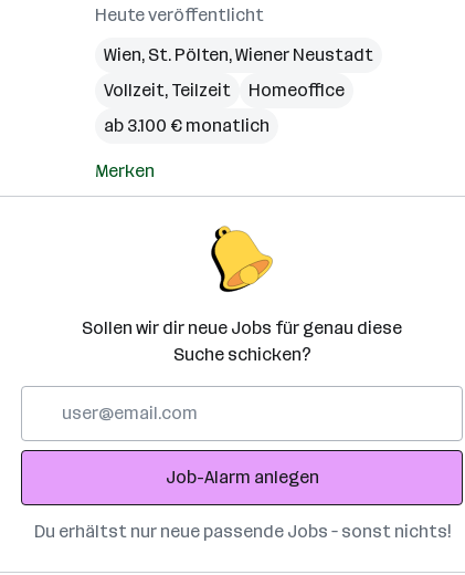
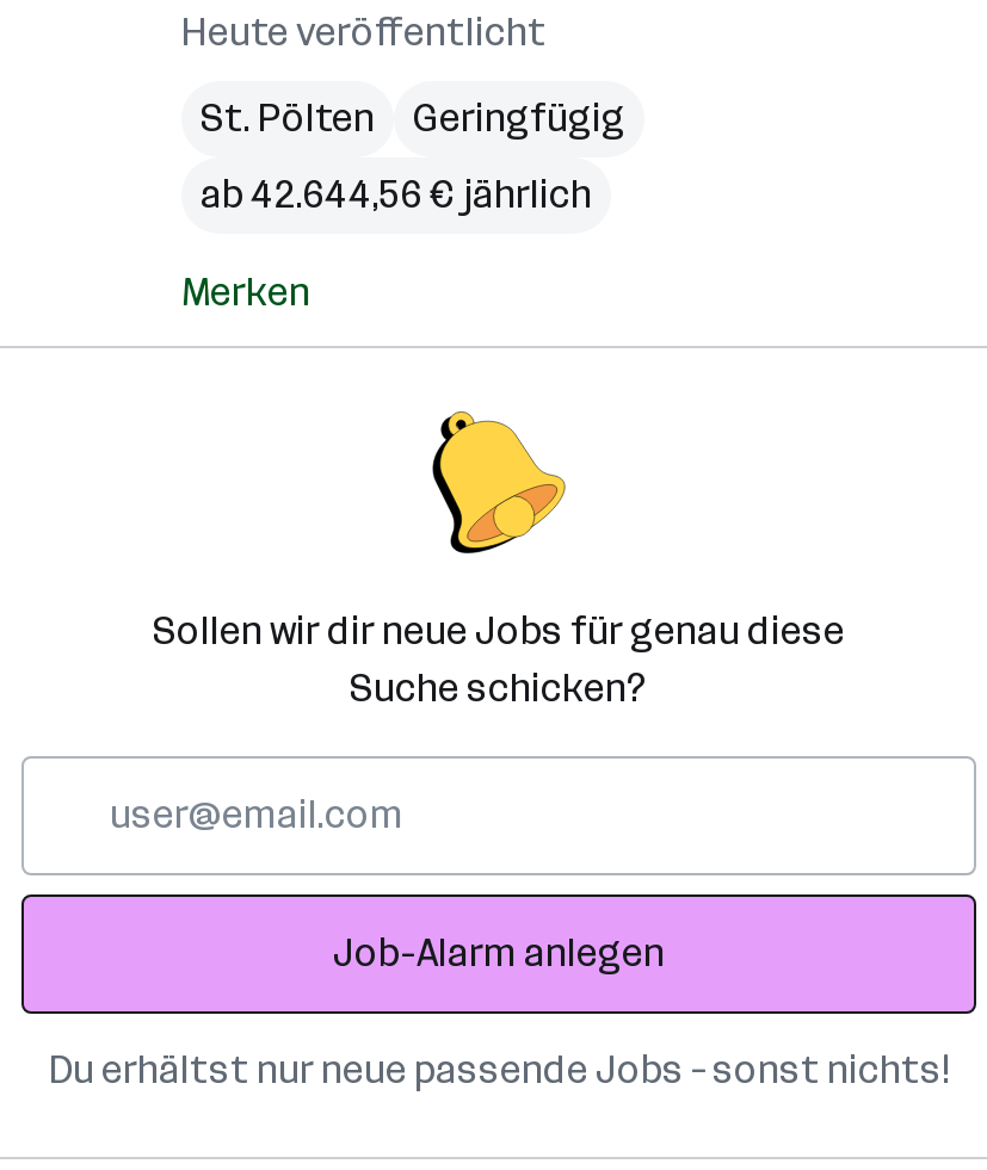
- Wien, St. Pölten,Wiener Neustadt
- Vollzeit, Teilzeit
- Homeoffice
- ab 3.100 € monatlich
+ St. Pölten
+ Geringfügig
+ ab 42.644,56 € jährlich
